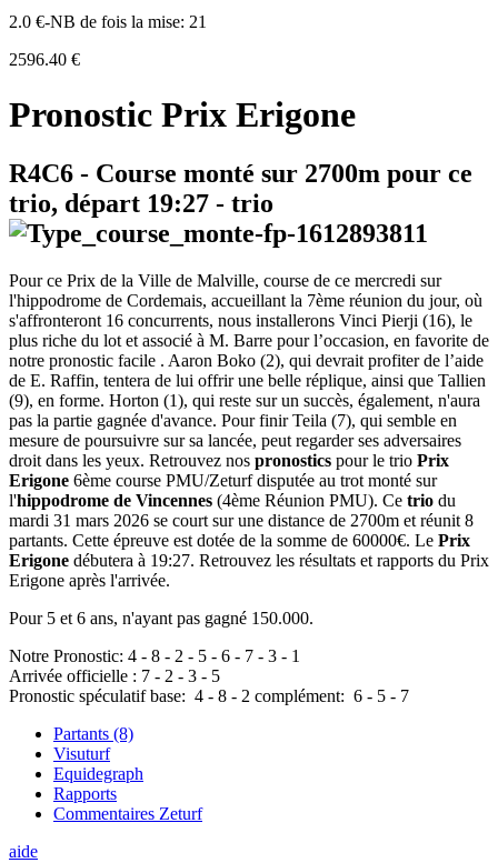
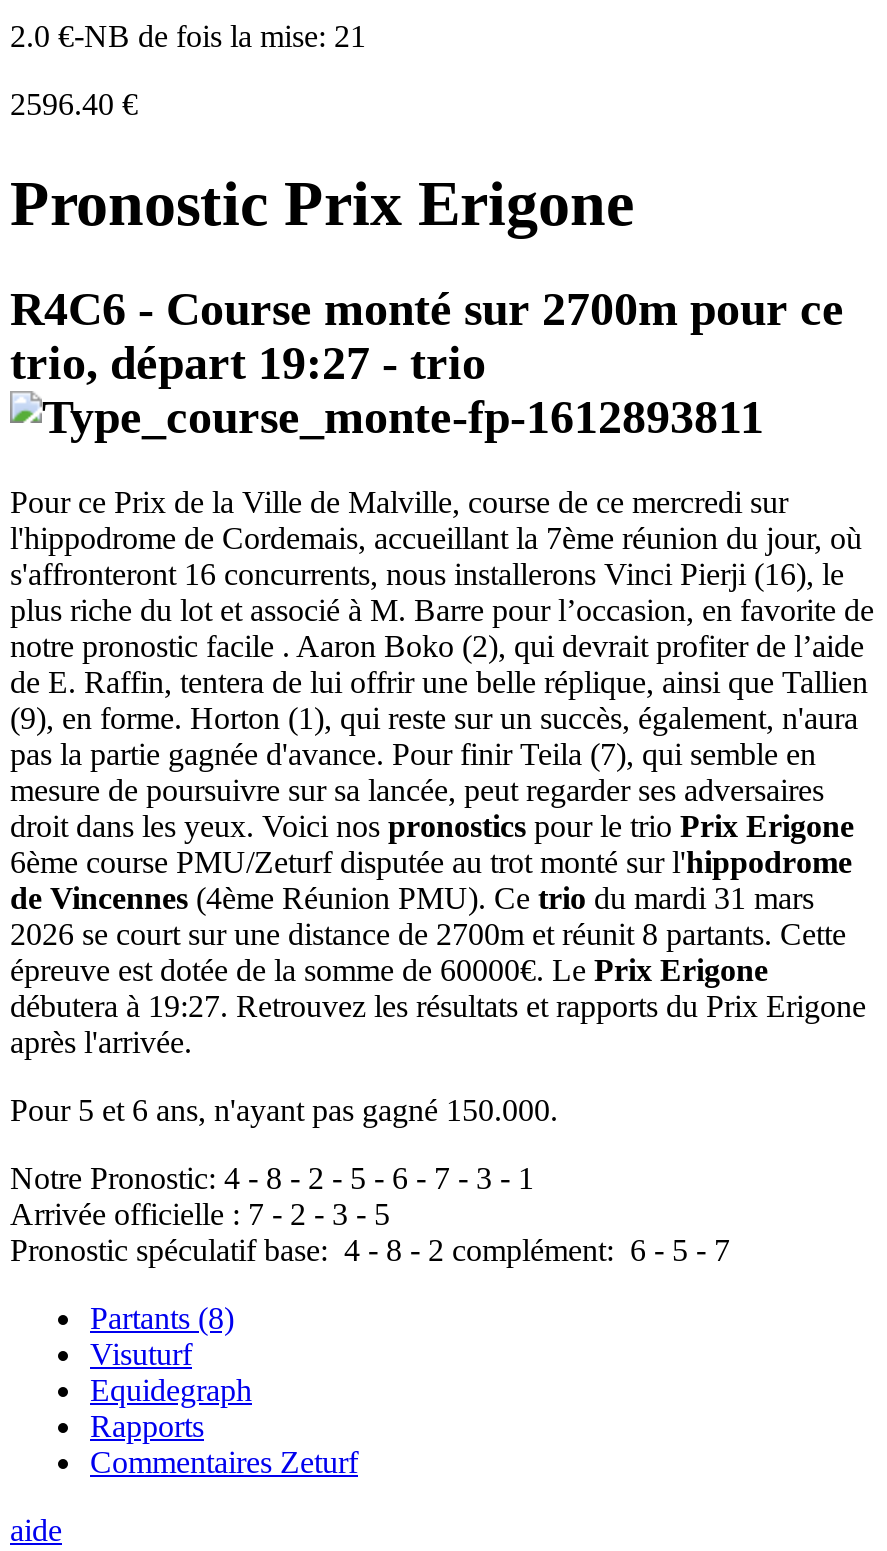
- droit dans les yeux. Retrouvez nos pronostics pour le trio Prix
- Erigone 6ème course PMU/Zeturf disputée au trot monté sur
- l'hippodrome de Vincennes (4ème Réunion PMU). Ce trio du
- mardi 31 mars 2026 se court sur une distance de 2700m et réunit 8
- partants. Cette épreuve est dotée de la somme de 60000€. Le Prix
- Erigone débutera à 19:27. Retrouvez les résultats et rapports du Prix
- Erigone après l'arrivée.
+ droit dans les yeux. Voici nos pronostics pour le trio Prix Erigone
+ 6ème course PMU/Zeturf disputée au trot monté sur l'hippodrome
+ de Vincennes (4ème Réunion PMU). Ce trio du mardi 31 mars
+ 2026 se court sur une distance de 2700m et réunit 8 partants. Cette
+ épreuve est dotée de la somme de 60000€. Le Prix Erigone
+ débutera à 19:27. Retrouvez les résultats et rapports du Prix Erigone
+ après l'arrivée.
